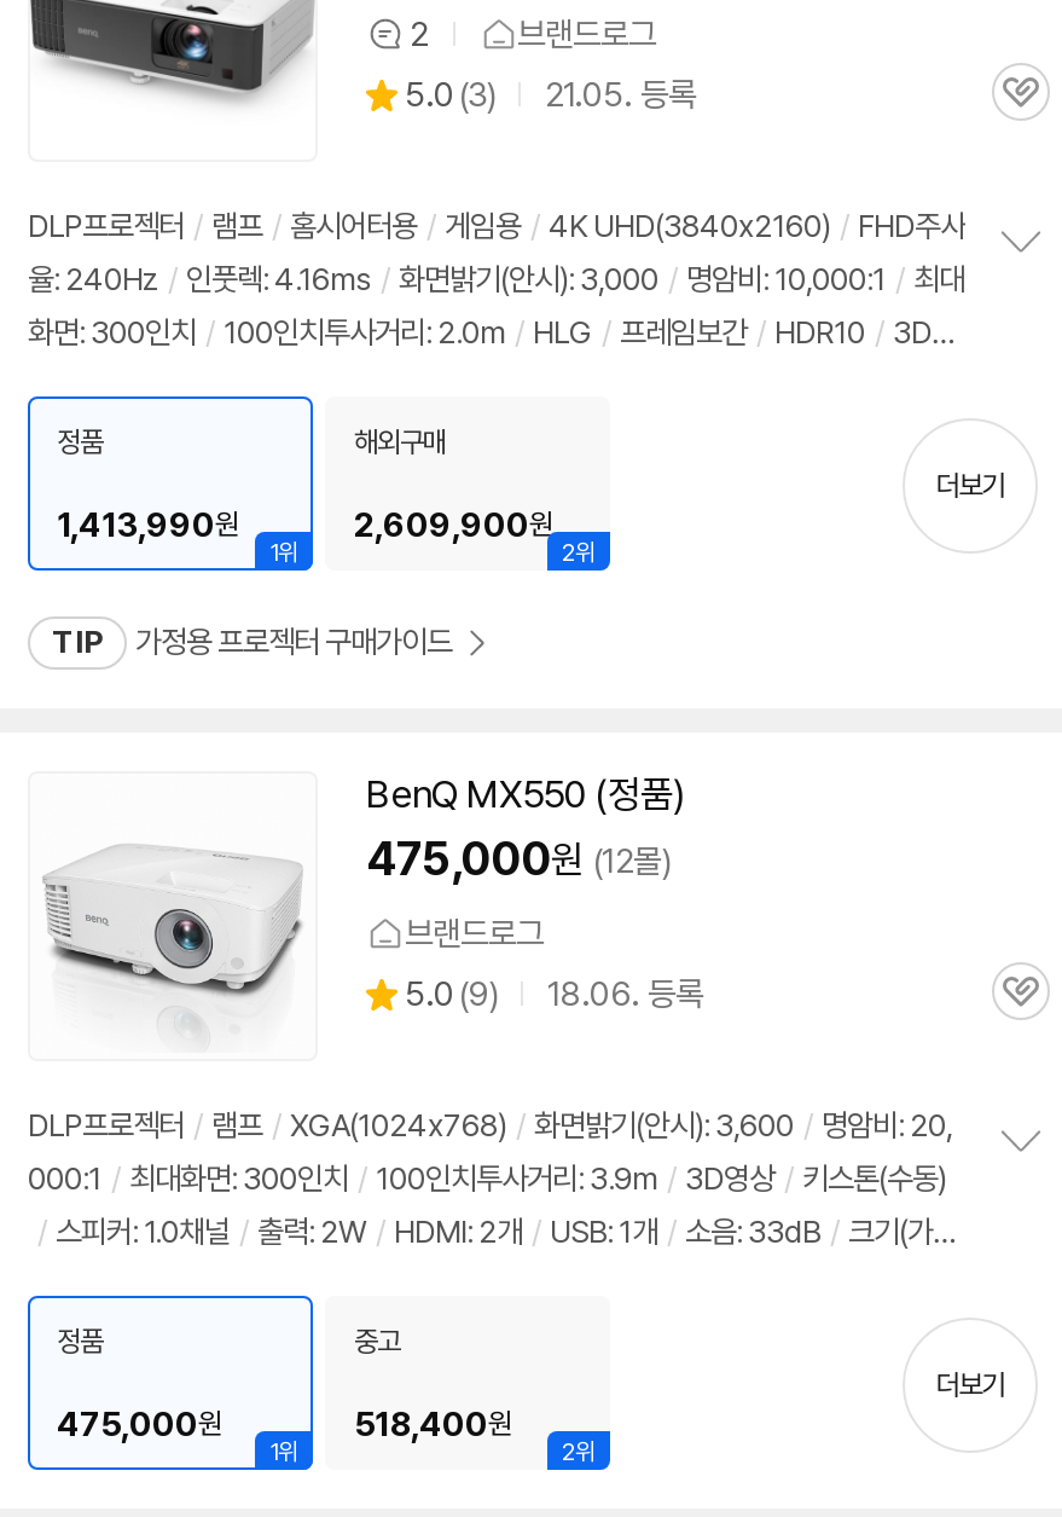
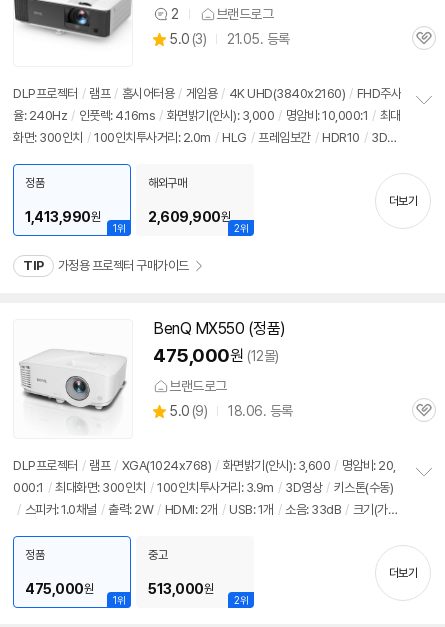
- 518,400원
+ 513,000원
